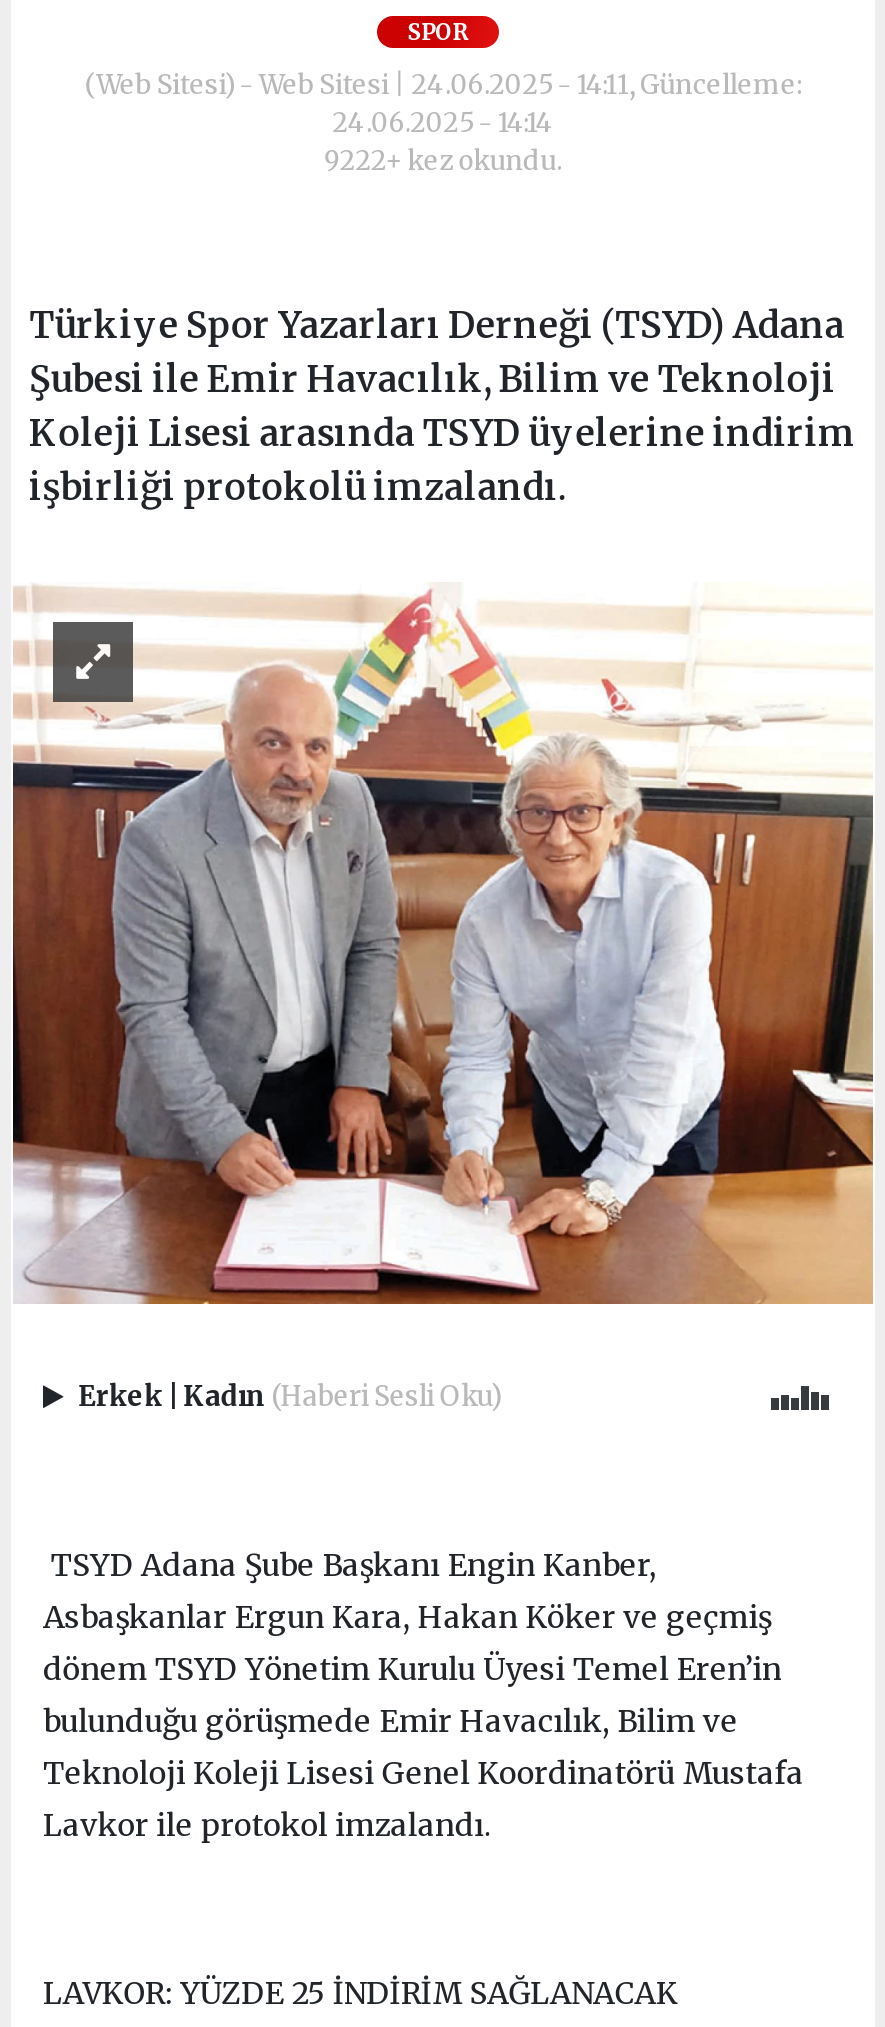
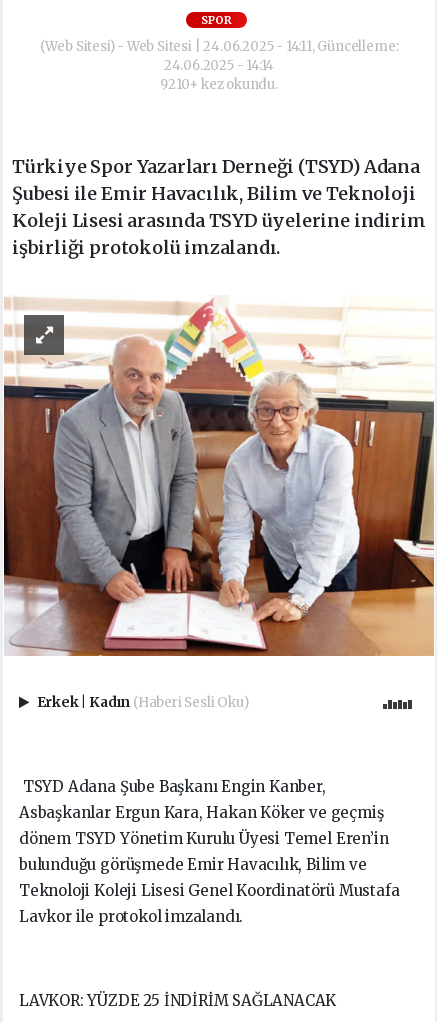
- 9222+ kez okundu.
+ 9210+ kez okundu.
